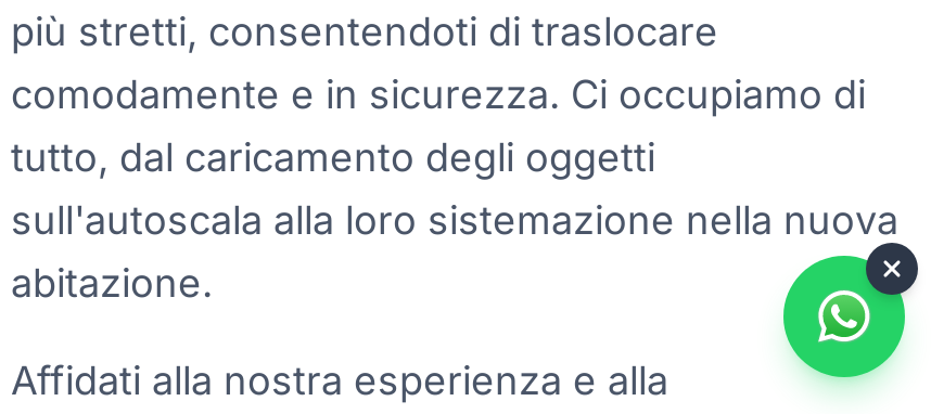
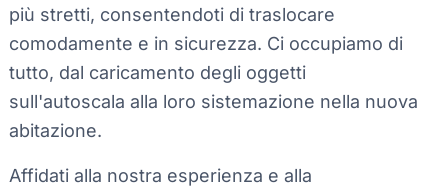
- [image]
